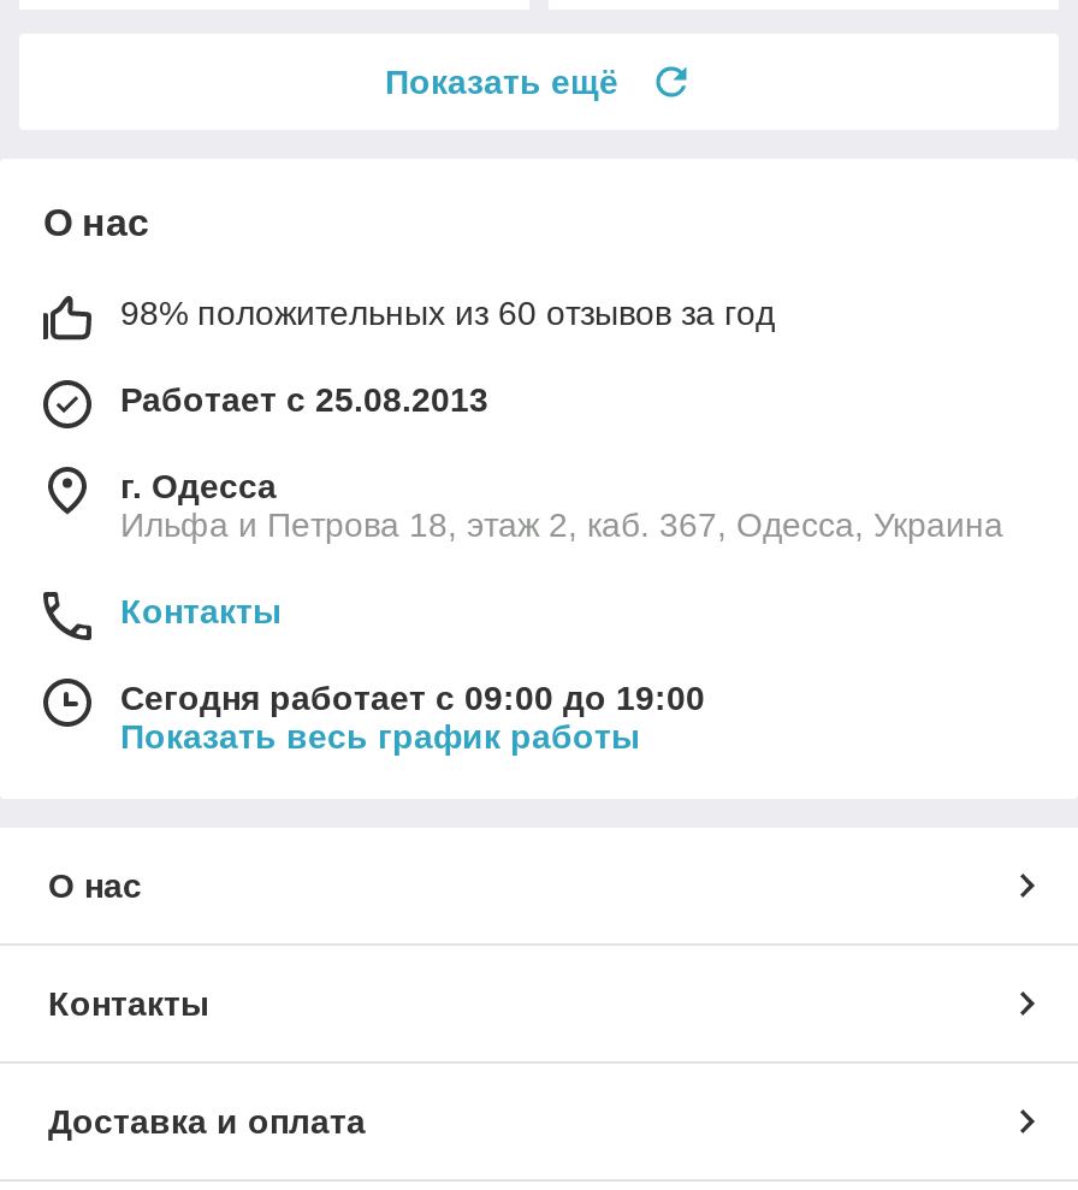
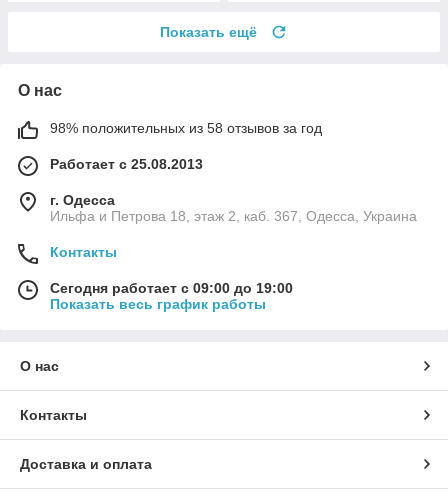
- 98% положительных из 60 отзывов за год
+ 98% положительных из 58 отзывов за год
